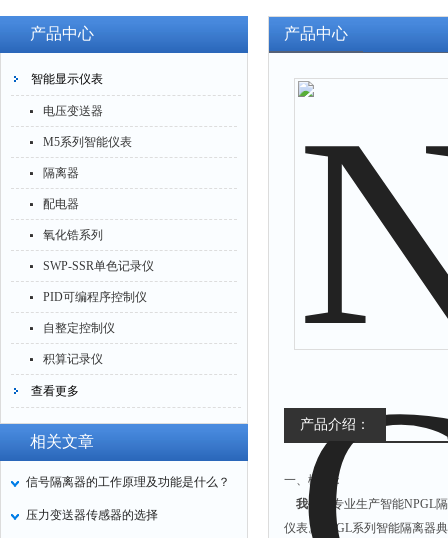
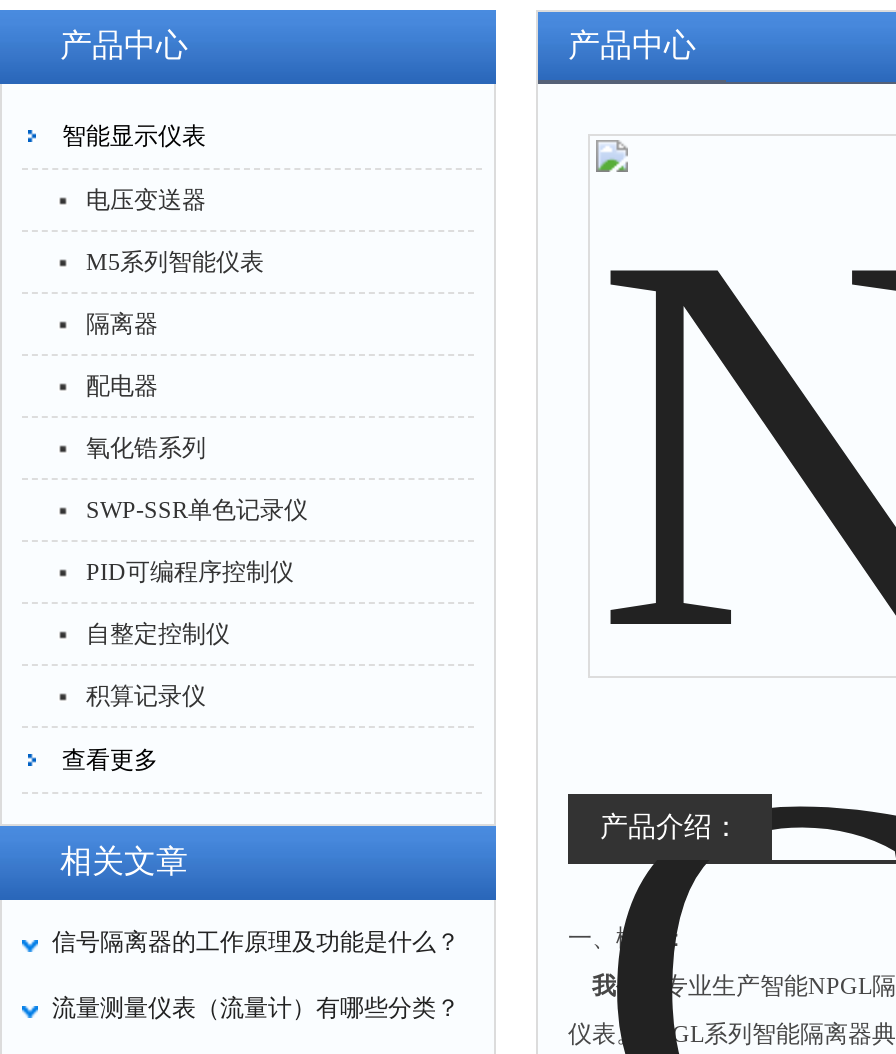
- 压力变送器传感器的选择
+ 流量测量仪表（流量计）有哪些分类？
